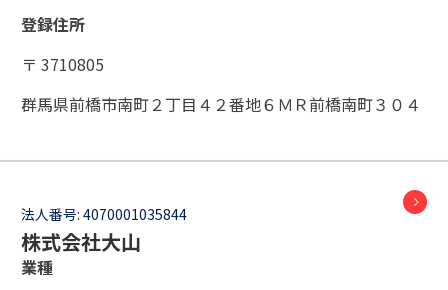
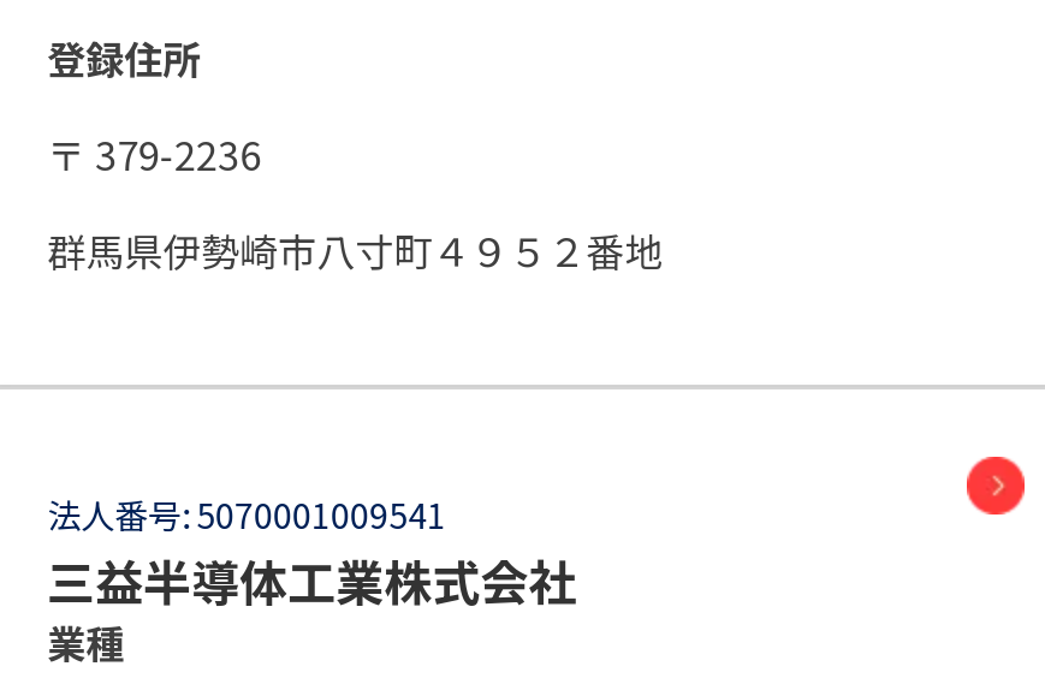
- 〒 3710805
+ 〒 379-2236

- 群馬県前橋市南町２丁目４２番地６ＭＲ前橋南町３０４
+ 群馬県伊勢崎市八寸町４９５２番地

- 法人番号: 4070001035844
- 株式会社大山
+ 法人番号: 5070001009541
+ 三益半導体工業株式会社
